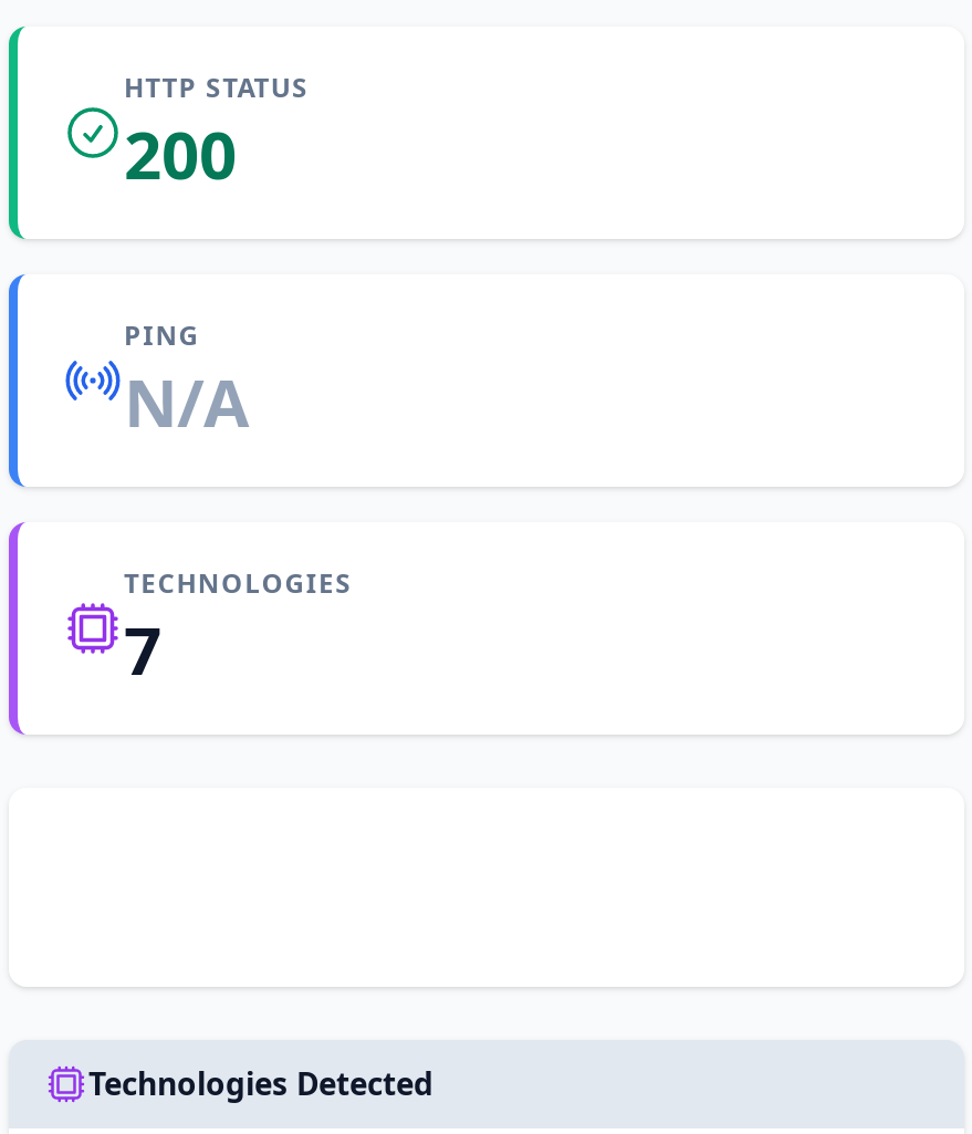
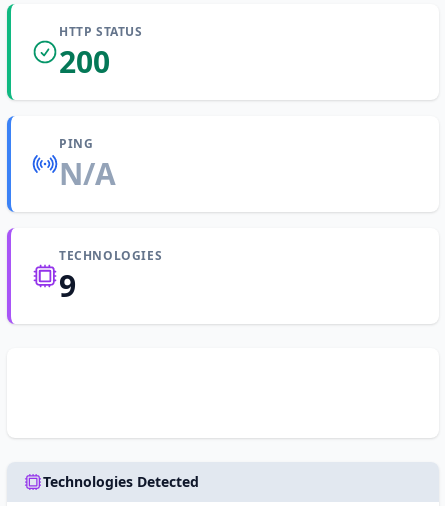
- 7
+ 9
